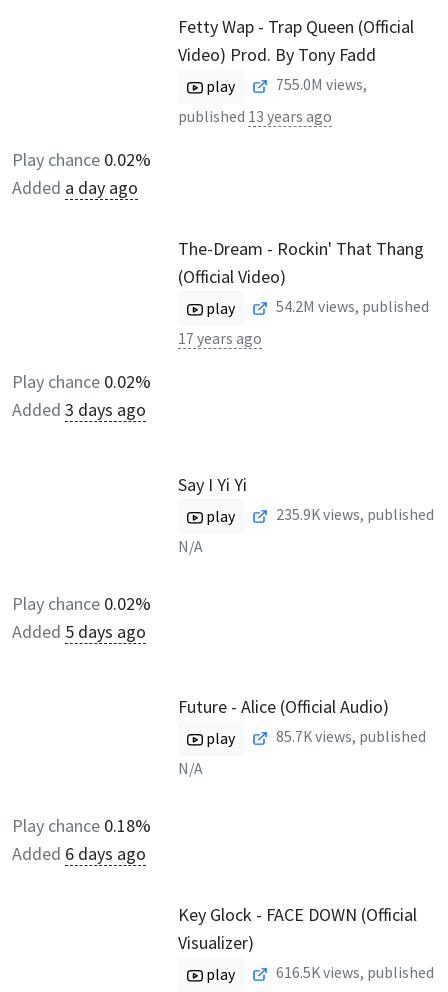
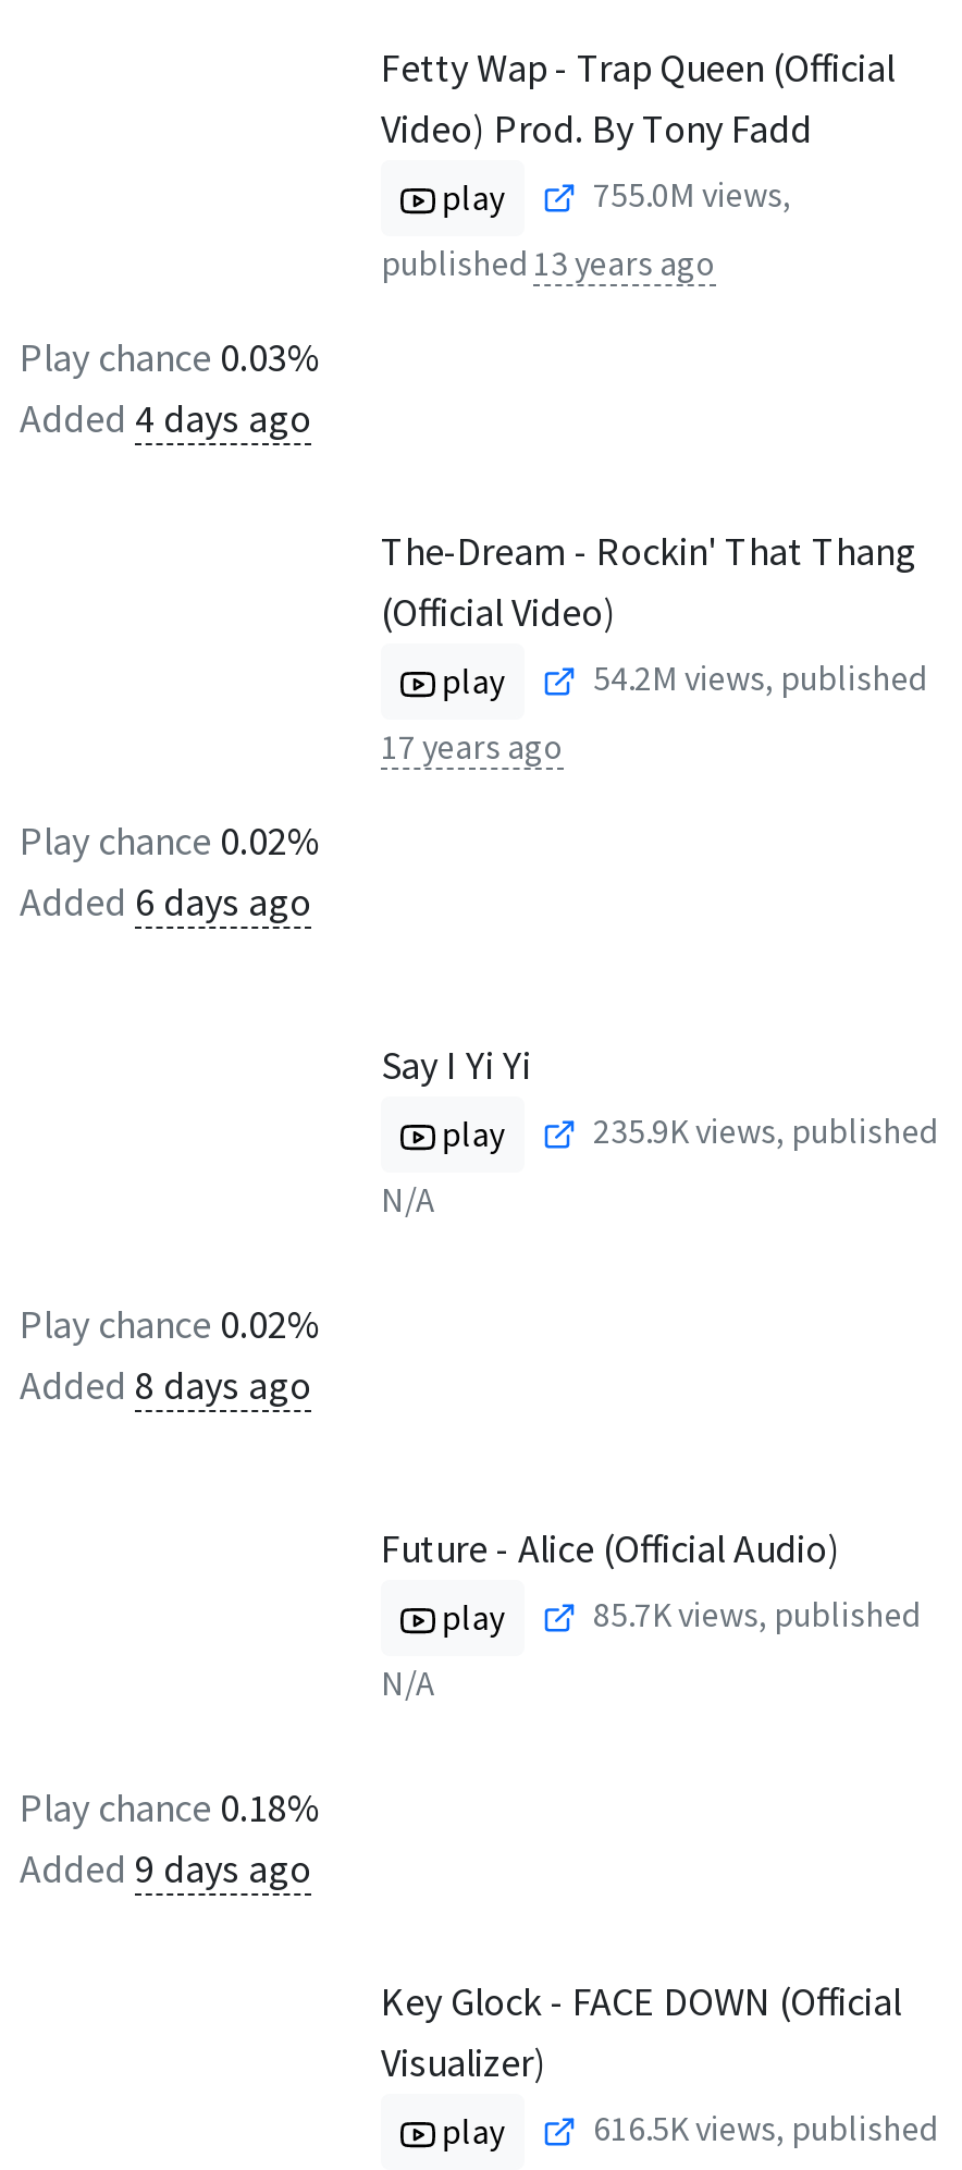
- Play chance 0.02%
+ Play chance 0.03%

- Added a day ago
+ Added 4 days ago

- Added 3 days ago

- Added 5 days ago
+ Added 8 days ago

moved up: Added 6 days ago

+ Added 9 days ago
